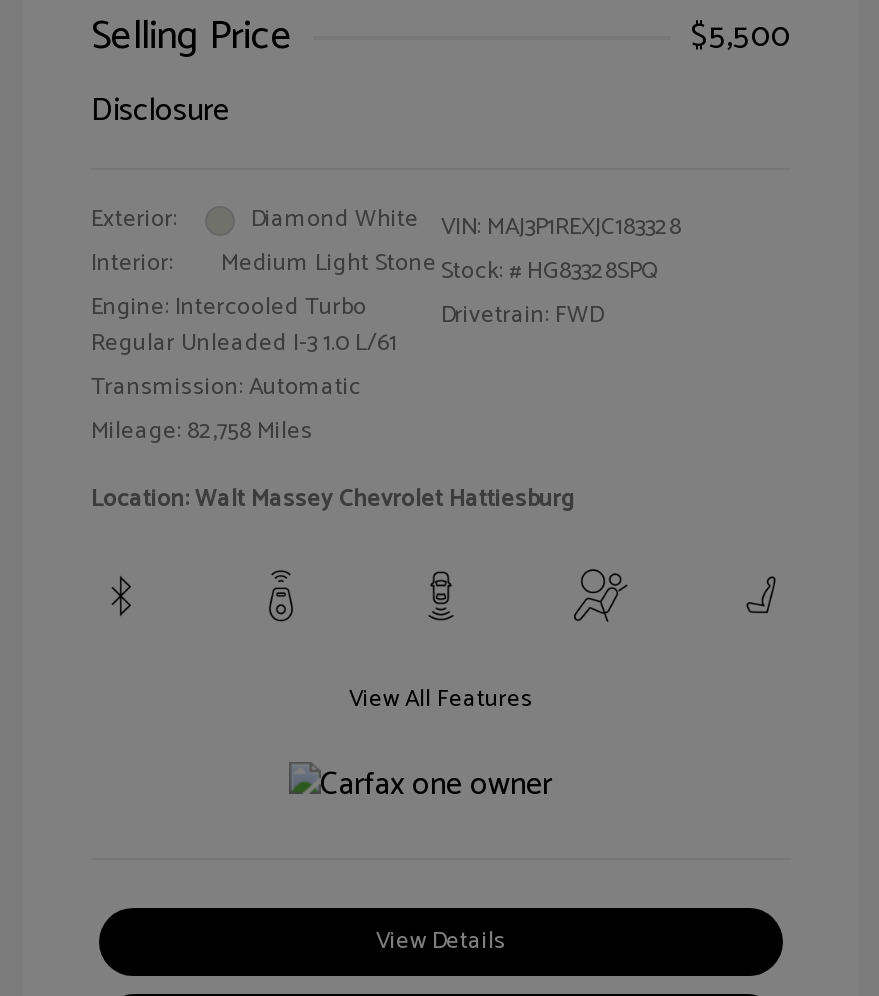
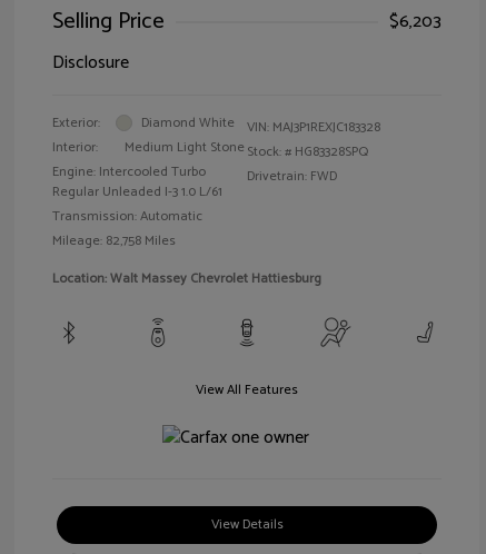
- $5,500
+ $6,203
